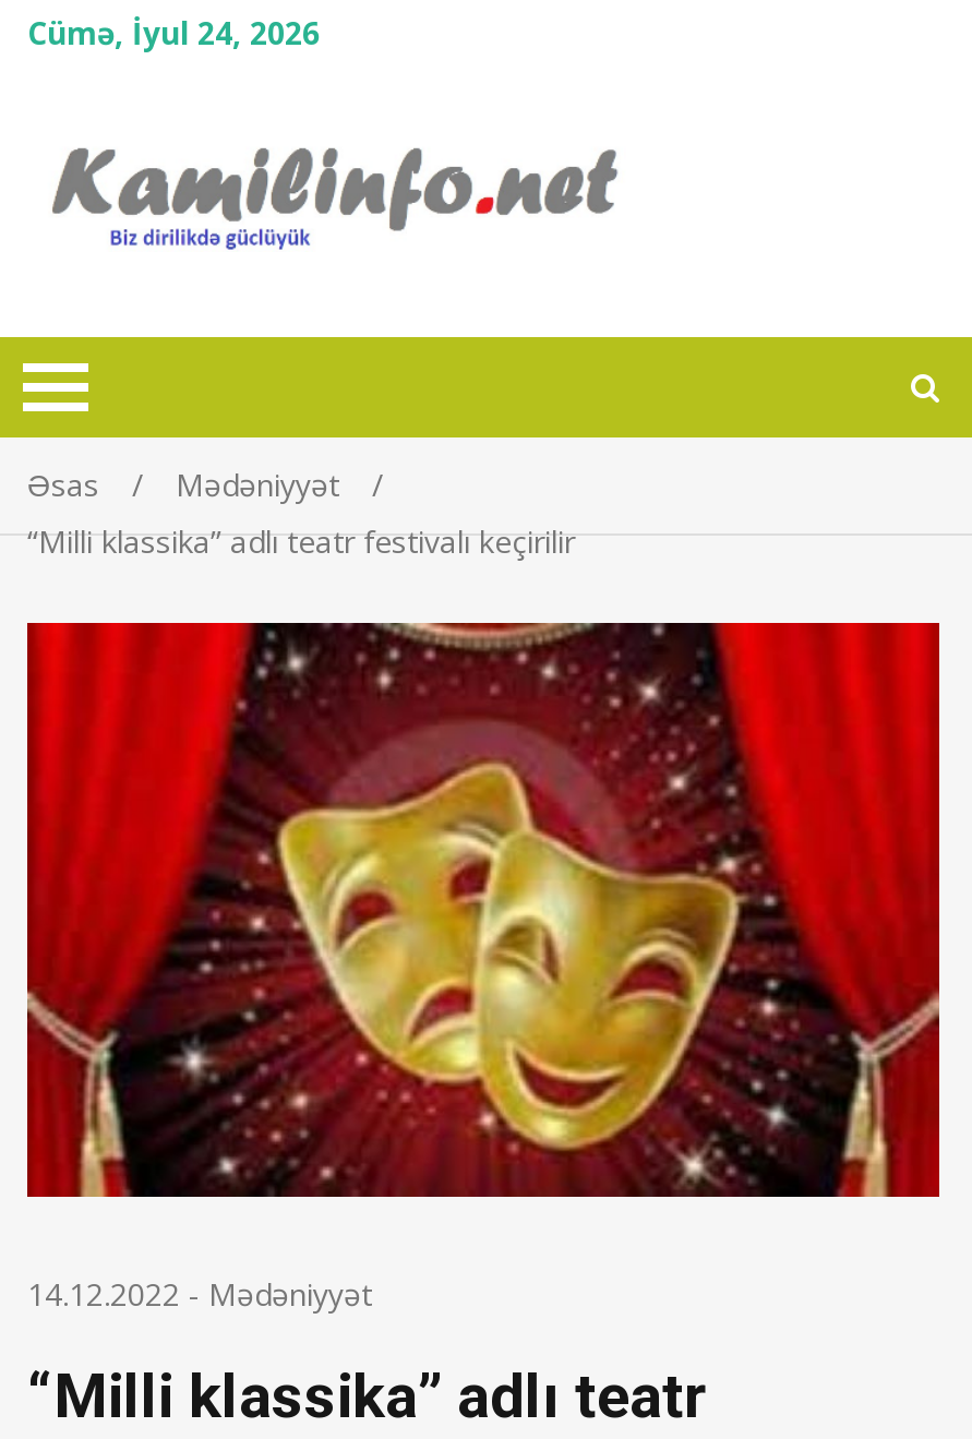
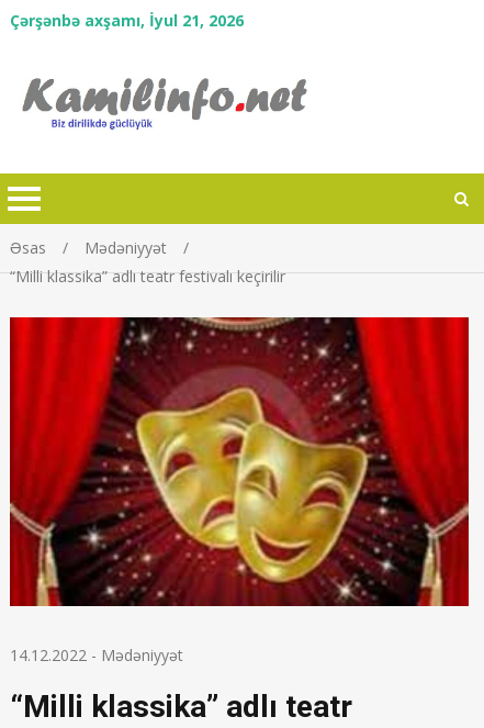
- Cümə, İyul 24, 2026
+ Çərşənbə axşamı, İyul 21, 2026
